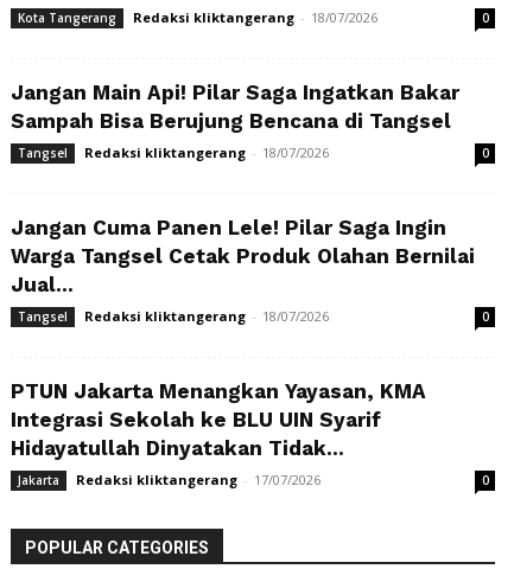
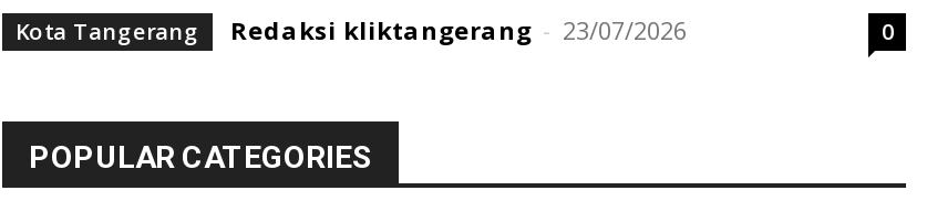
- Redaksi kliktangerang - 18/07/2026
- 0
- Jangan Main Api! Pilar Saga Ingatkan Bakar
- Sampah Bisa Berujung Bencana di Tangsel
- Tangsel
- Redaksi kliktangerang - 18/07/2026
- 0
- Jangan Cuma Panen Lele! Pilar Saga Ingin
- Warga Tangsel Cetak Produk Olahan Bernilai
- Jual...
- Tangsel
- Redaksi kliktangerang - 18/07/2026
- 0
- PTUN Jakarta Menangkan Yayasan, KMA
- Integrasi Sekolah ke BLU UIN Syarif
- Hidayatullah Dinyatakan Tidak...
- Jakarta
- Redaksi kliktangerang - 17/07/2026
+ Redaksi kliktangerang - 23/07/2026
